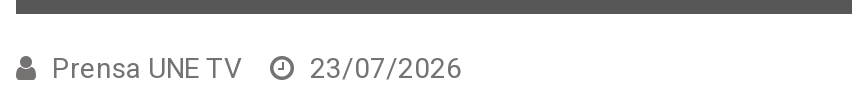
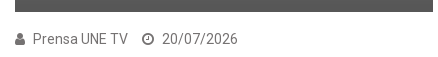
- 23/07/2026
+ 20/07/2026
